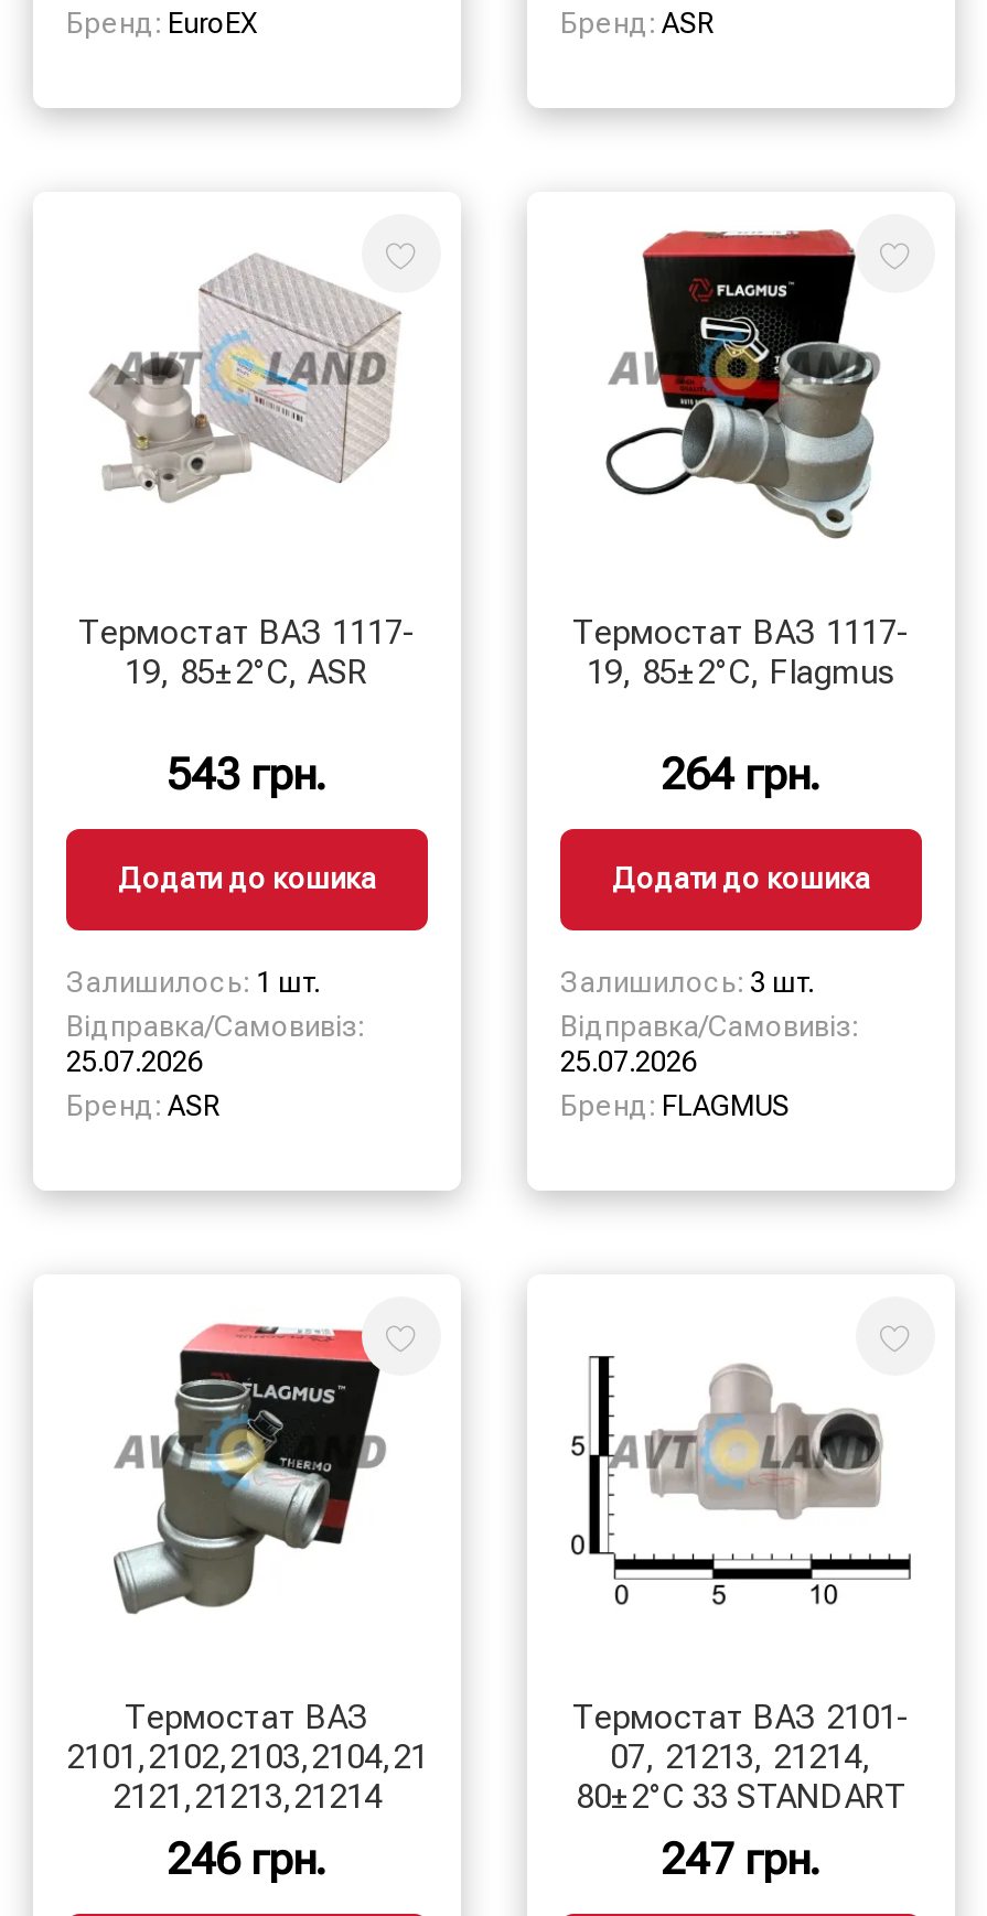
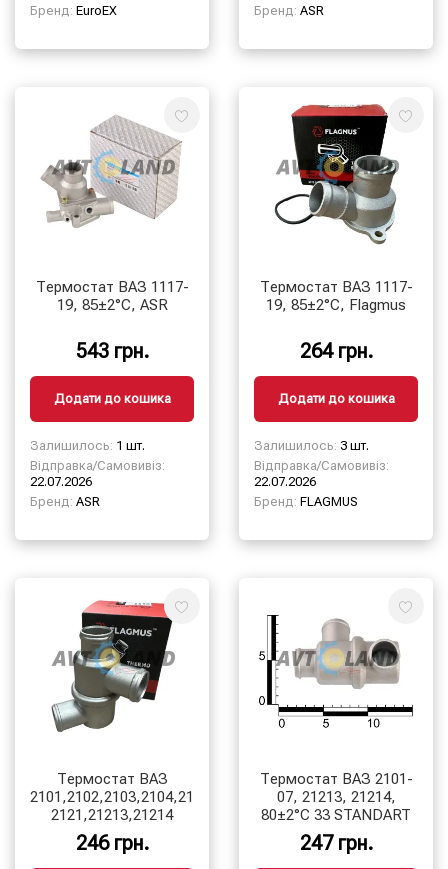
- 25.07.2026
+ 22.07.2026

- 25.07.2026
+ 22.07.2026
